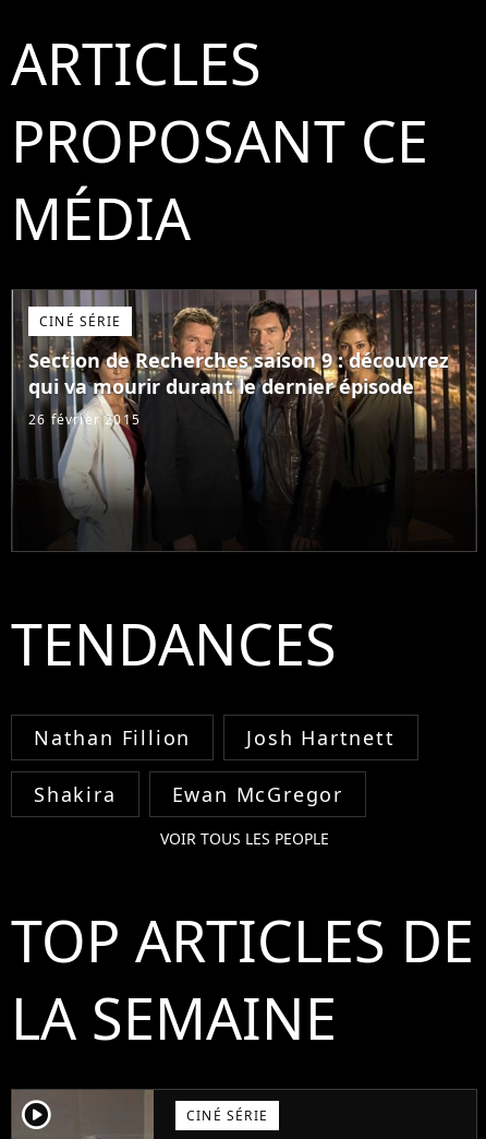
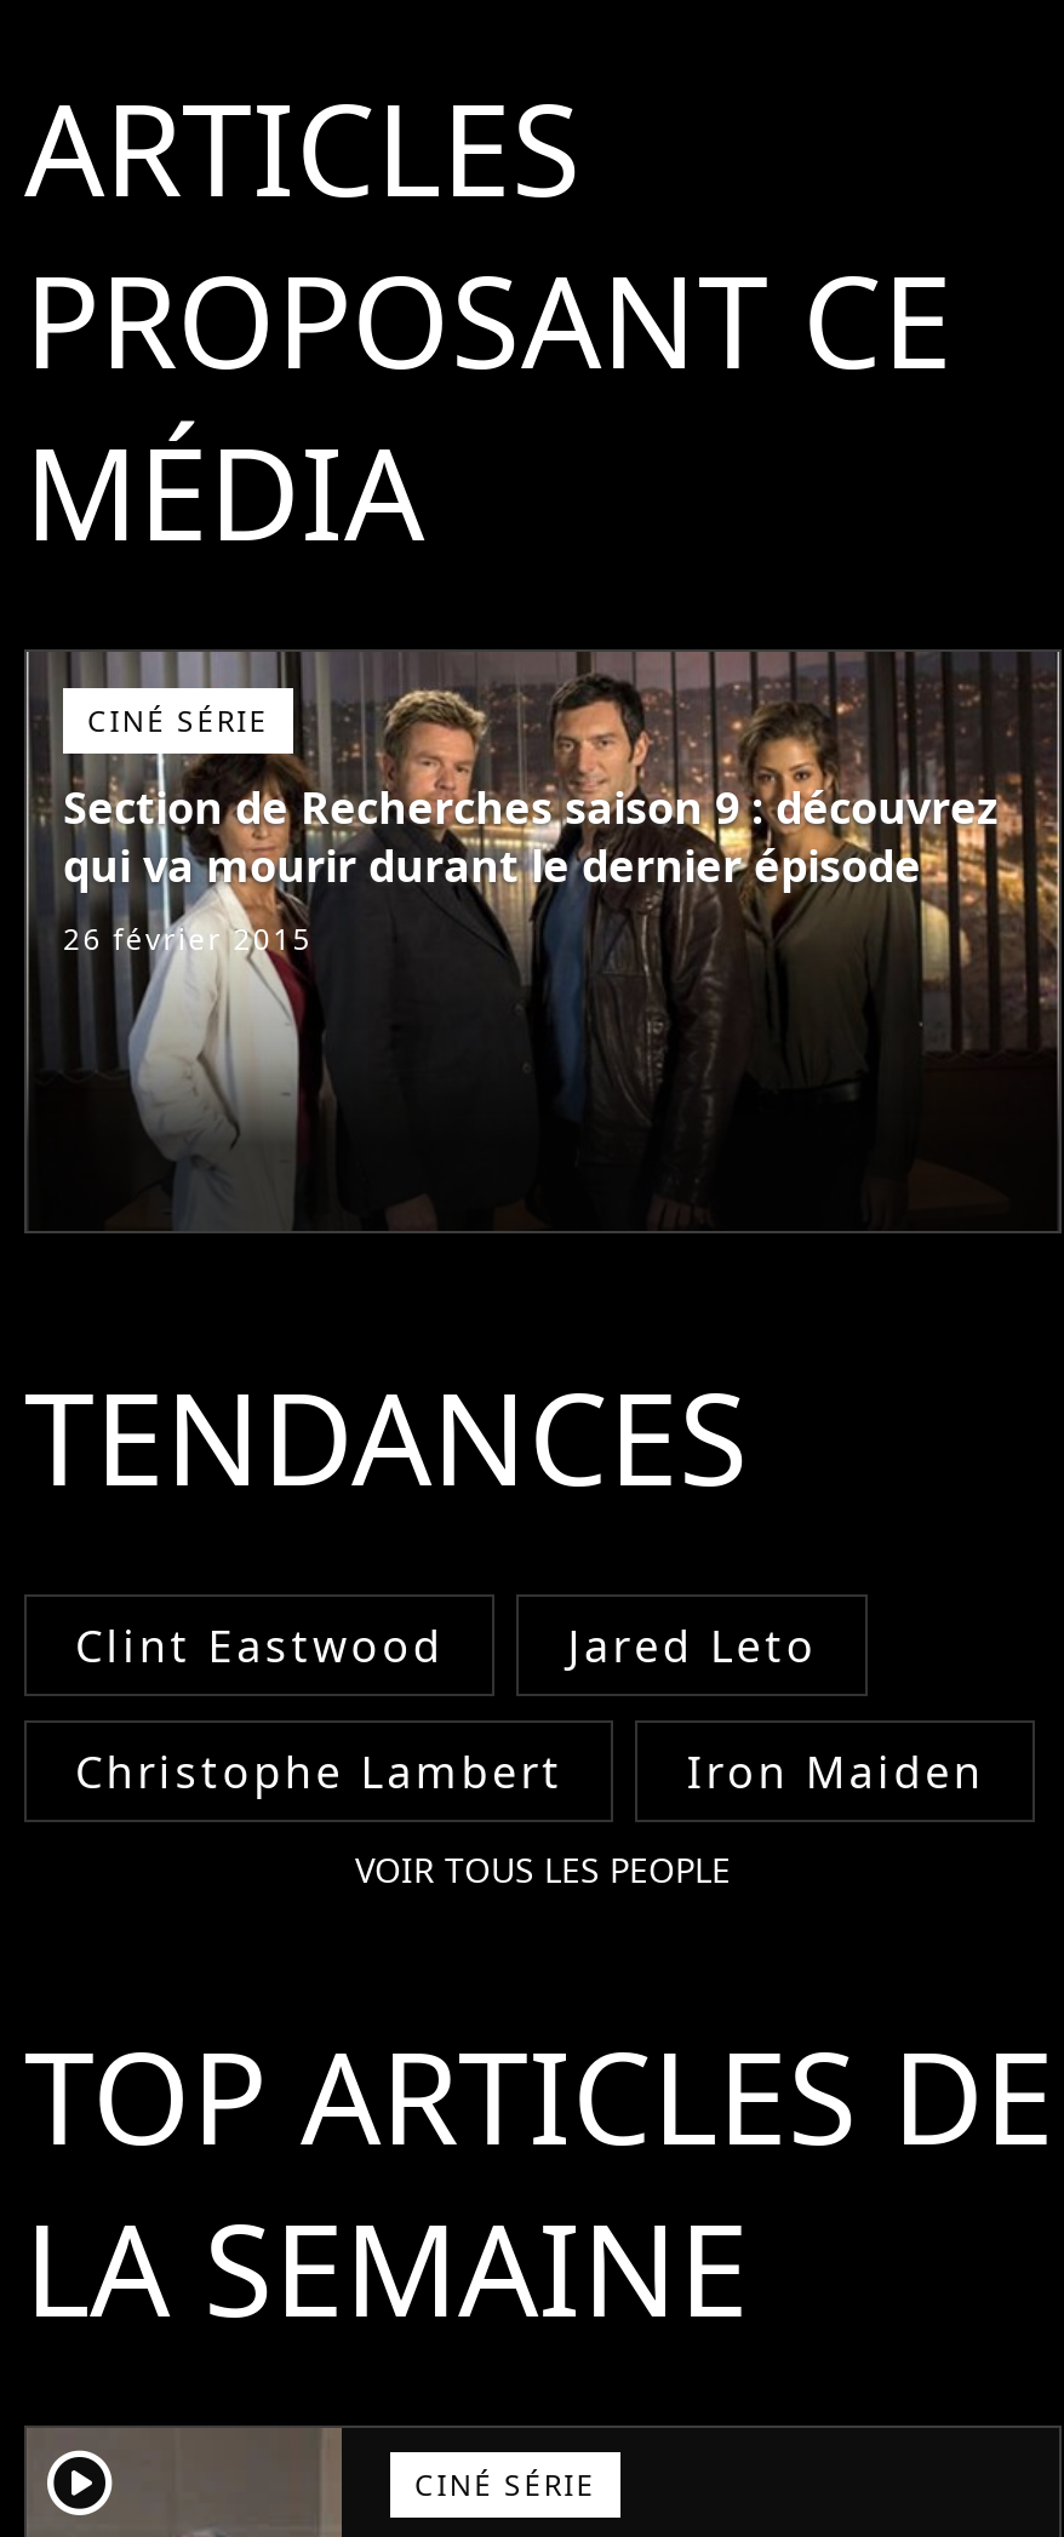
- Nathan Fillion
- Josh Hartnett
+ Clint Eastwood
+ Jared Leto

- Shakira
- Ewan McGregor
+ Christophe Lambert
+ Iron Maiden
